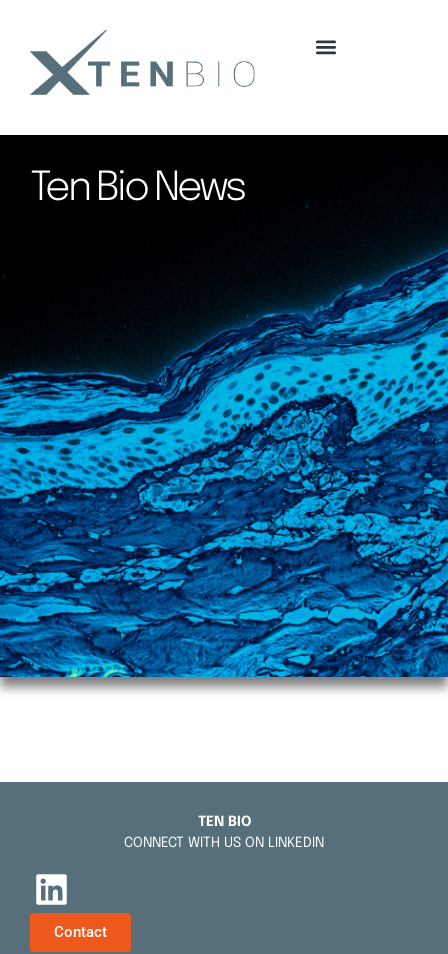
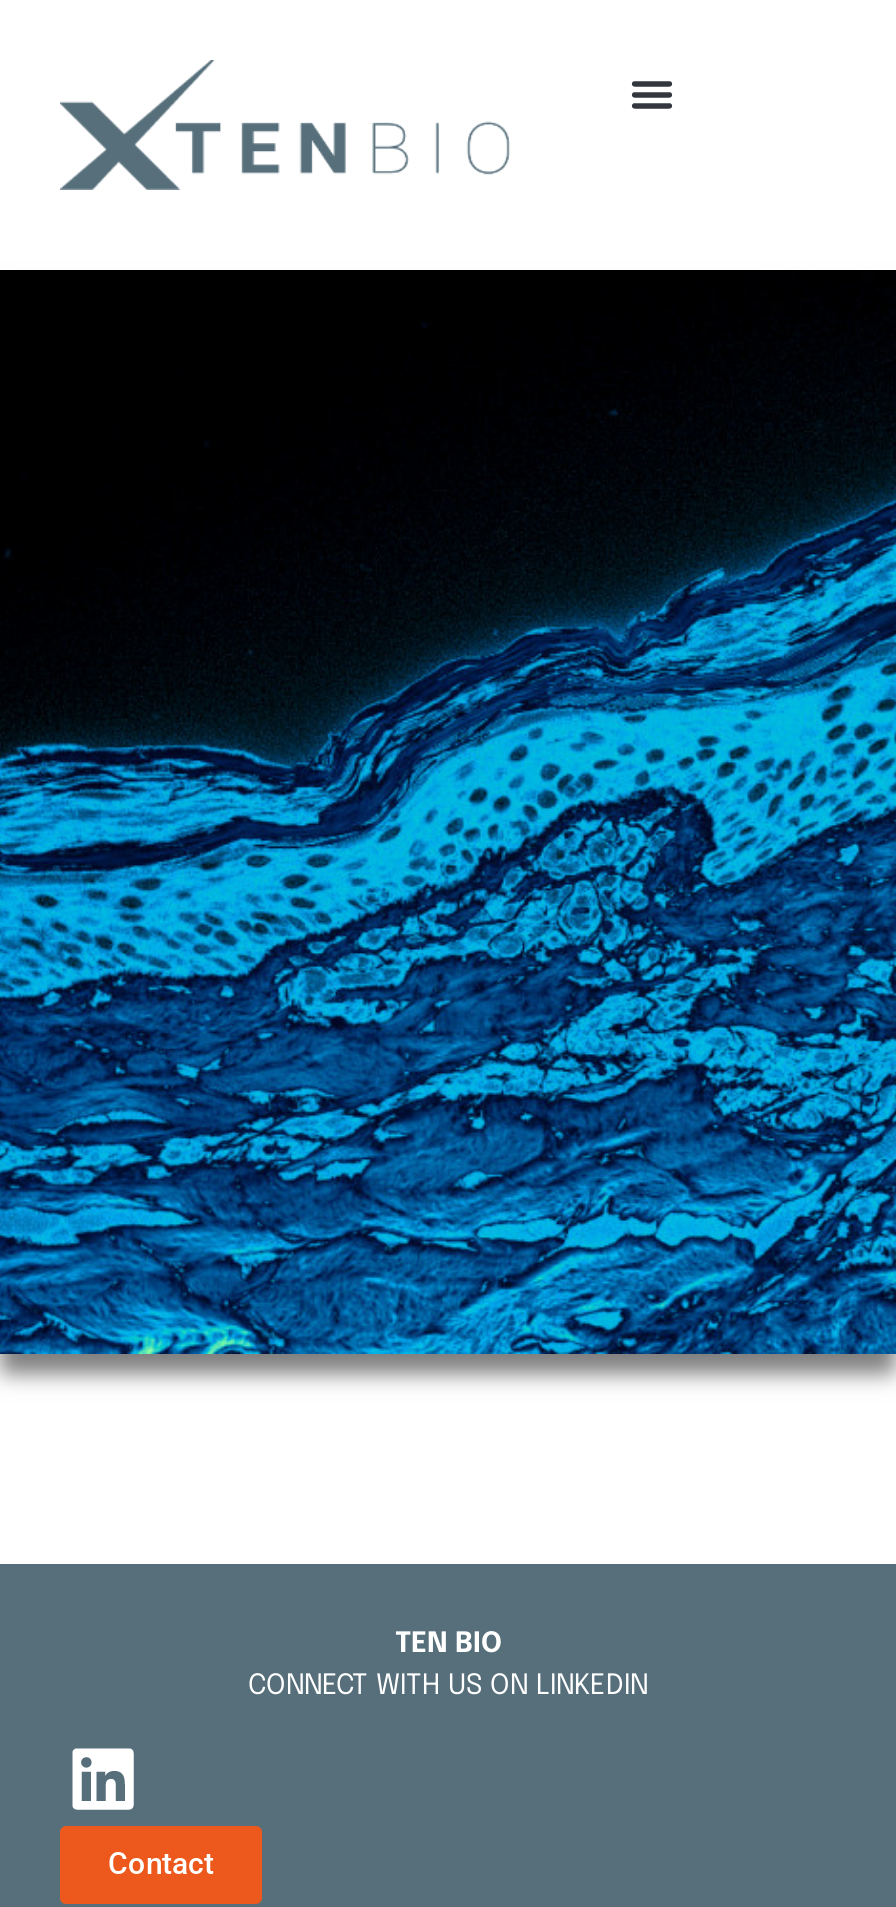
- Ten Bio News
